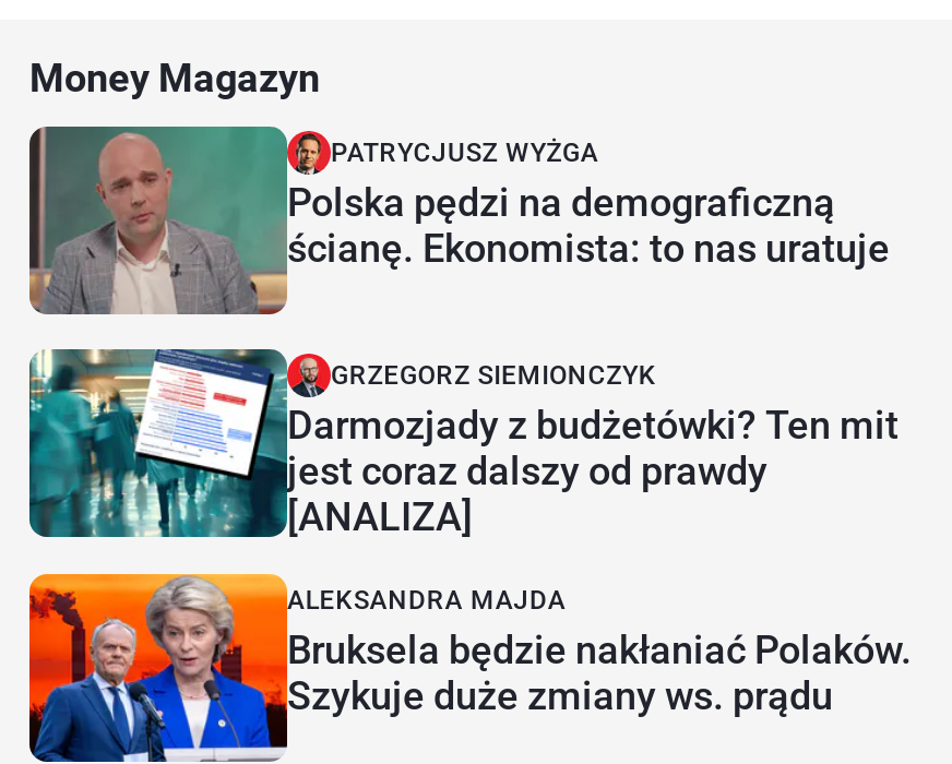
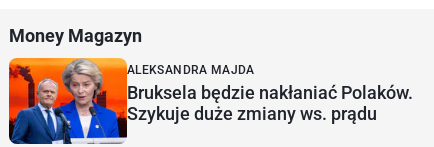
- [image]
- PATRYCJUSZ WYŻGA
- Polska pędzi na demograficzną
- ścianę. Ekonomista: to nas uratuje
- GRZEGORZ SIEMIONCZYK
- Darmozjady z budżetówki? Ten mit
- jest coraz dalszy od prawdy
- [ANALIZA]

- [image]
